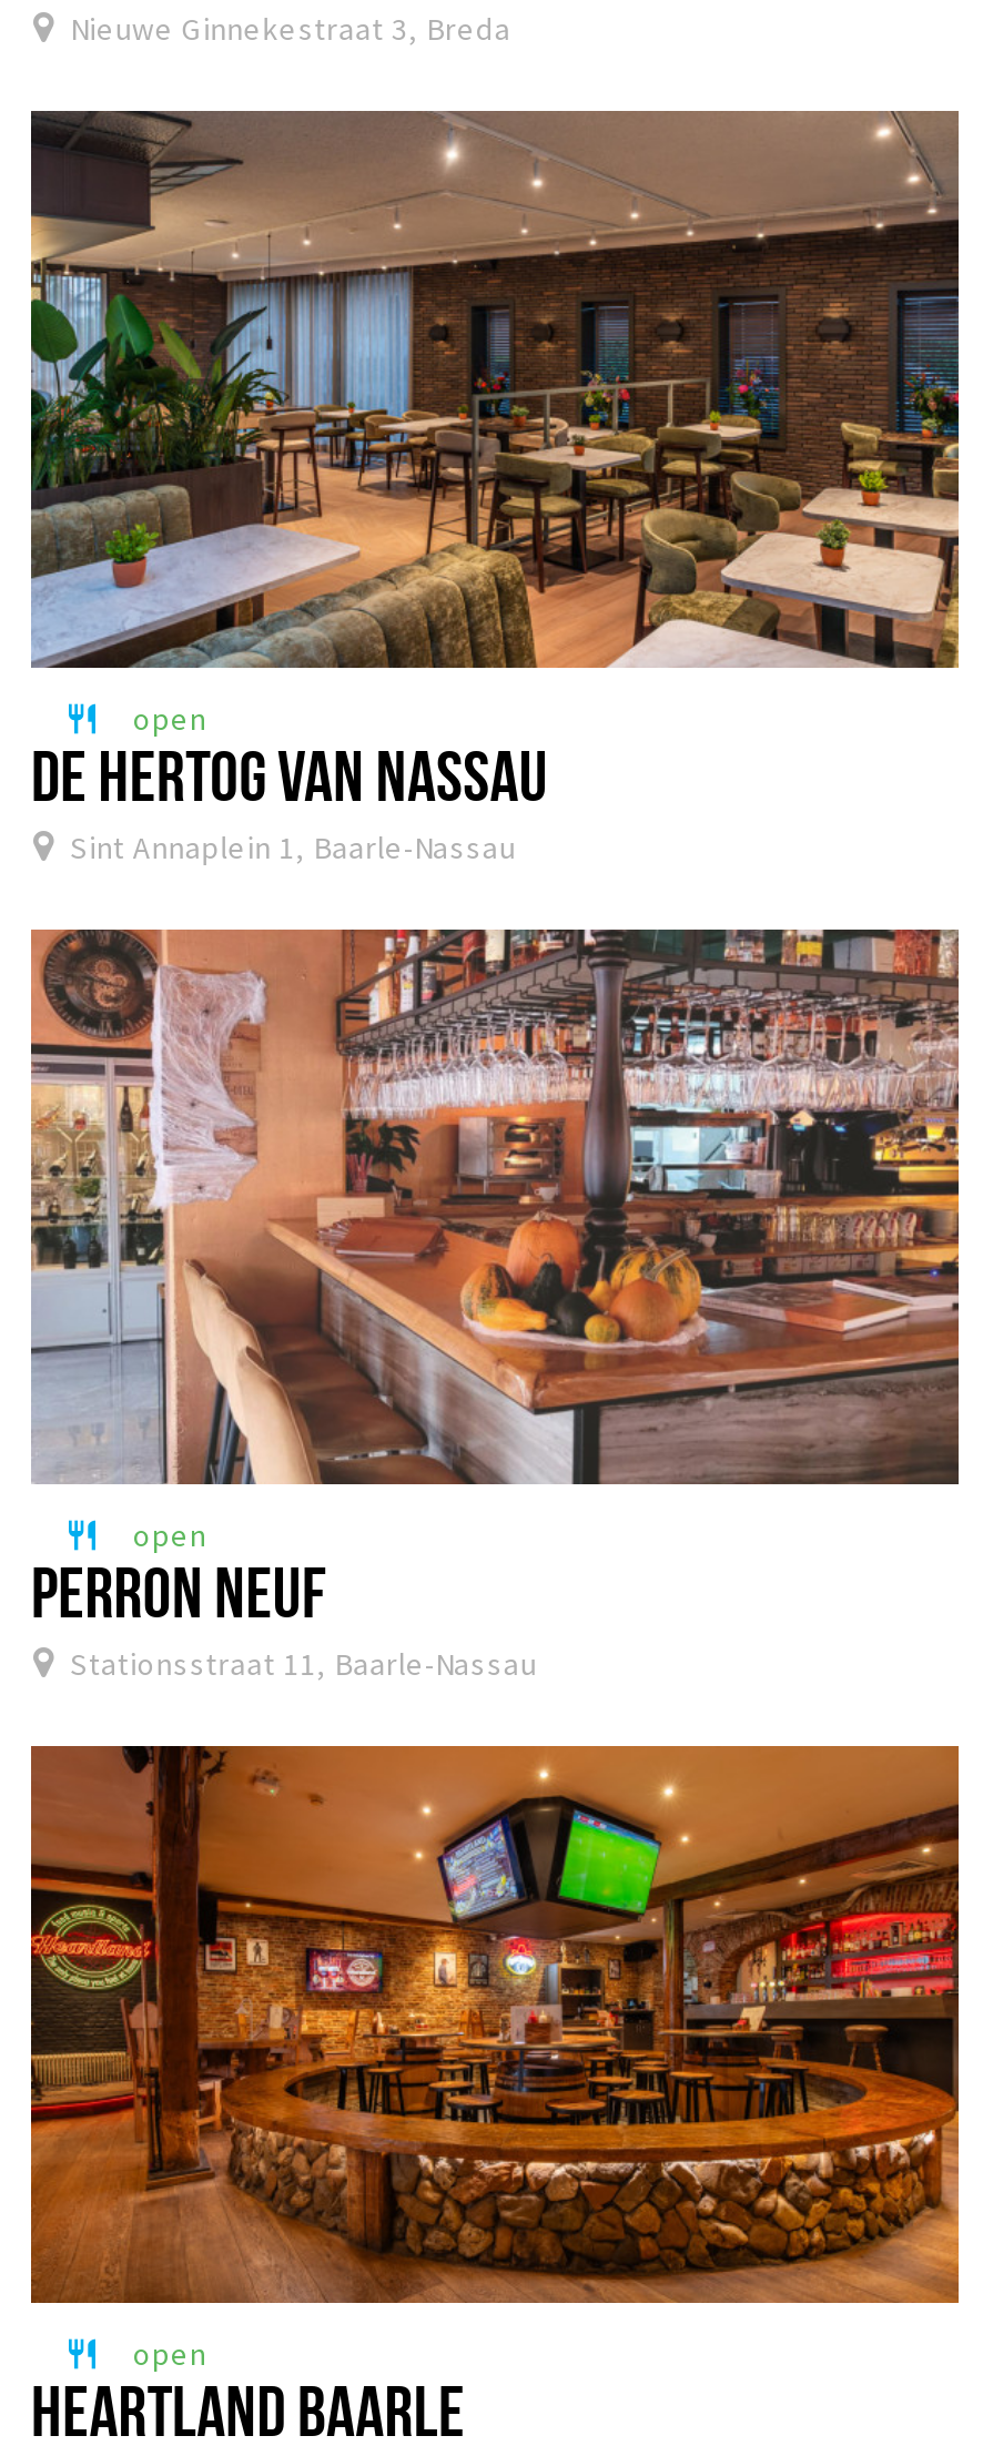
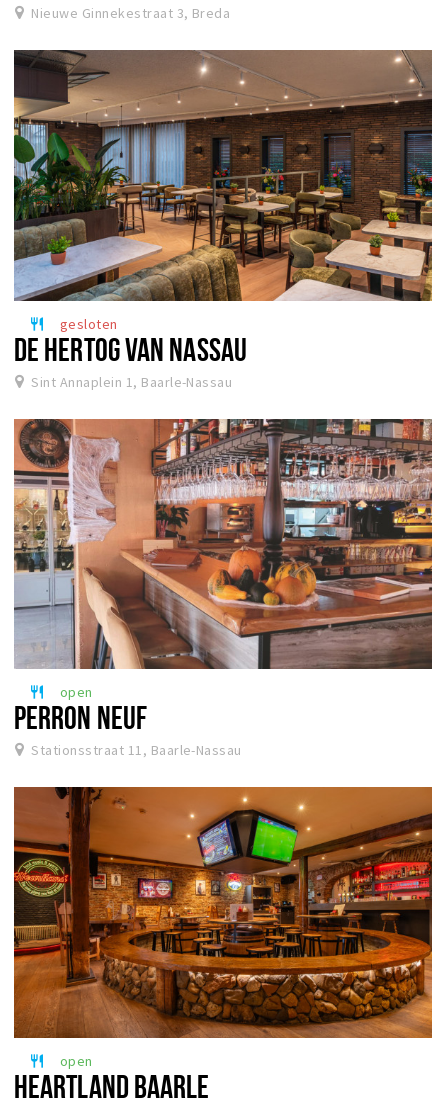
- open
+ gesloten
